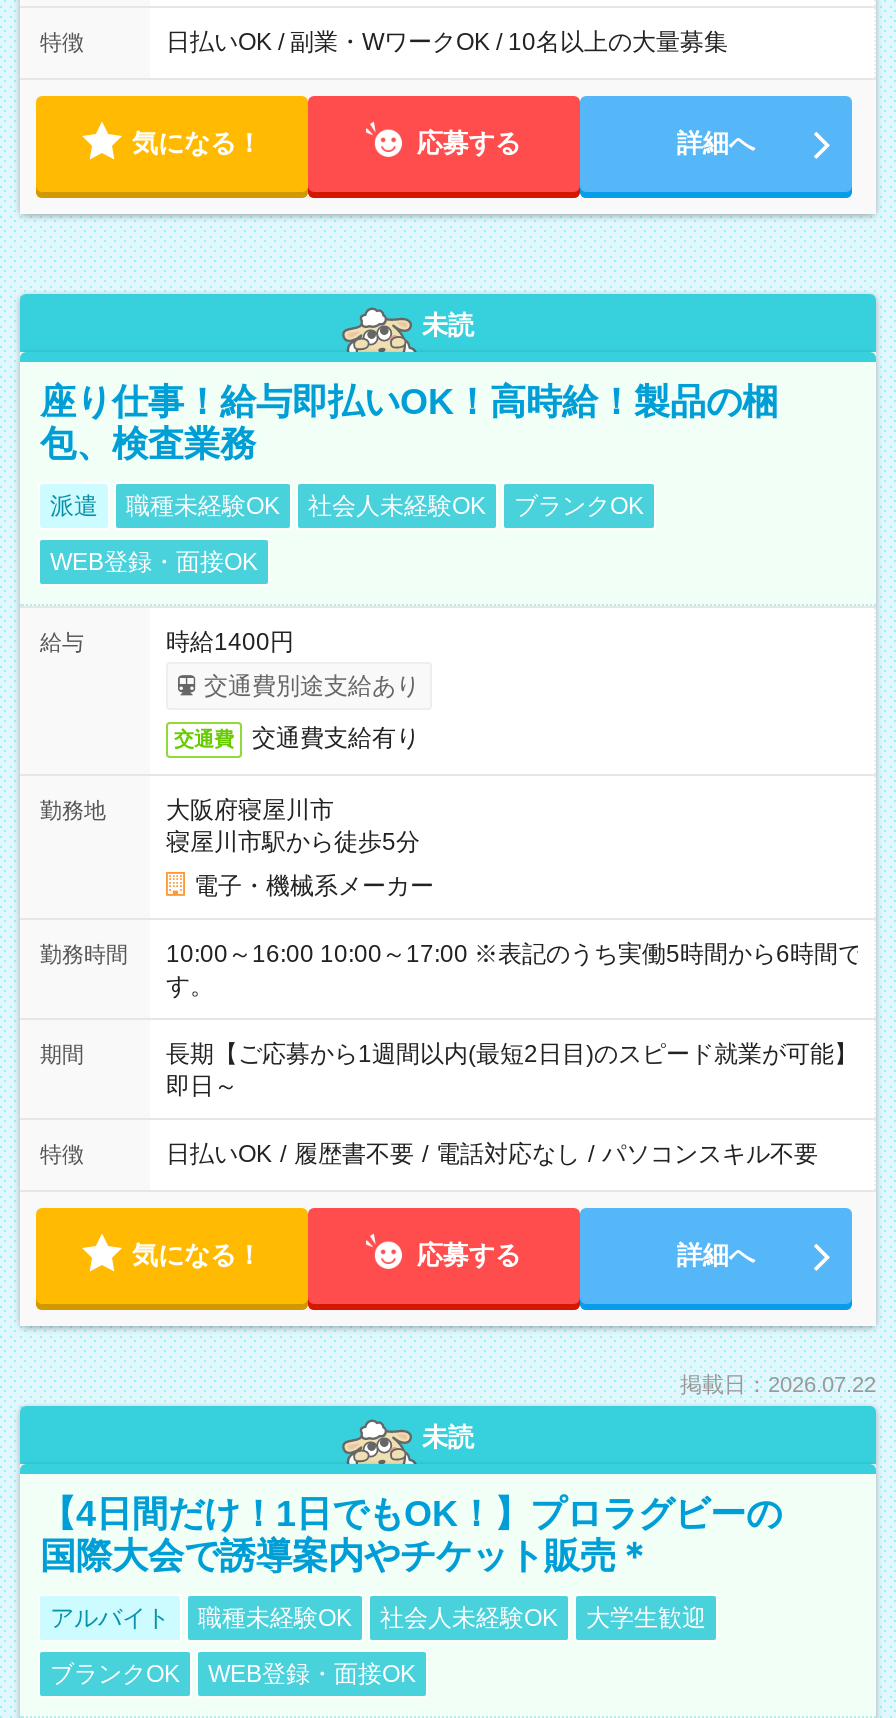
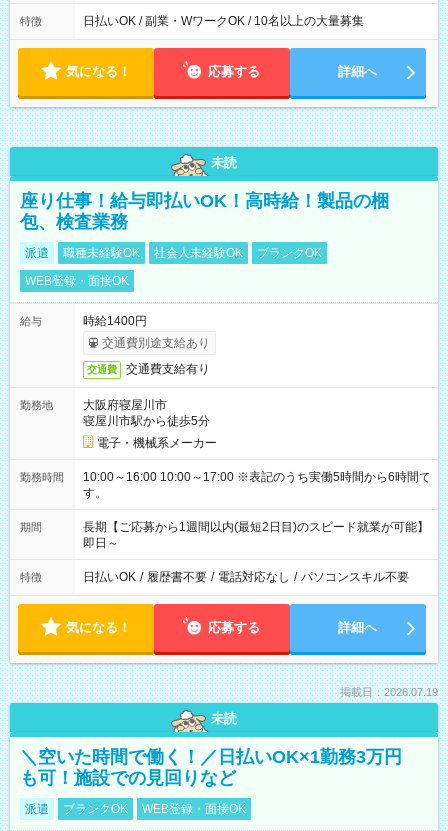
- 掲載日：2026.07.22
+ 掲載日：2026.07.19

- 【4日間だけ！1日でもOK！】プロラグビーの
- 国際大会で誘導案内やチケット販売＊
+ ＼空いた時間で働く！／日払いOK×1勤務3万円
+ も可！施設での見回りなど

- アルバイト
- 職種未経験OK
- 社会人未経験OK
- 大学生歓迎
+ 派遣
